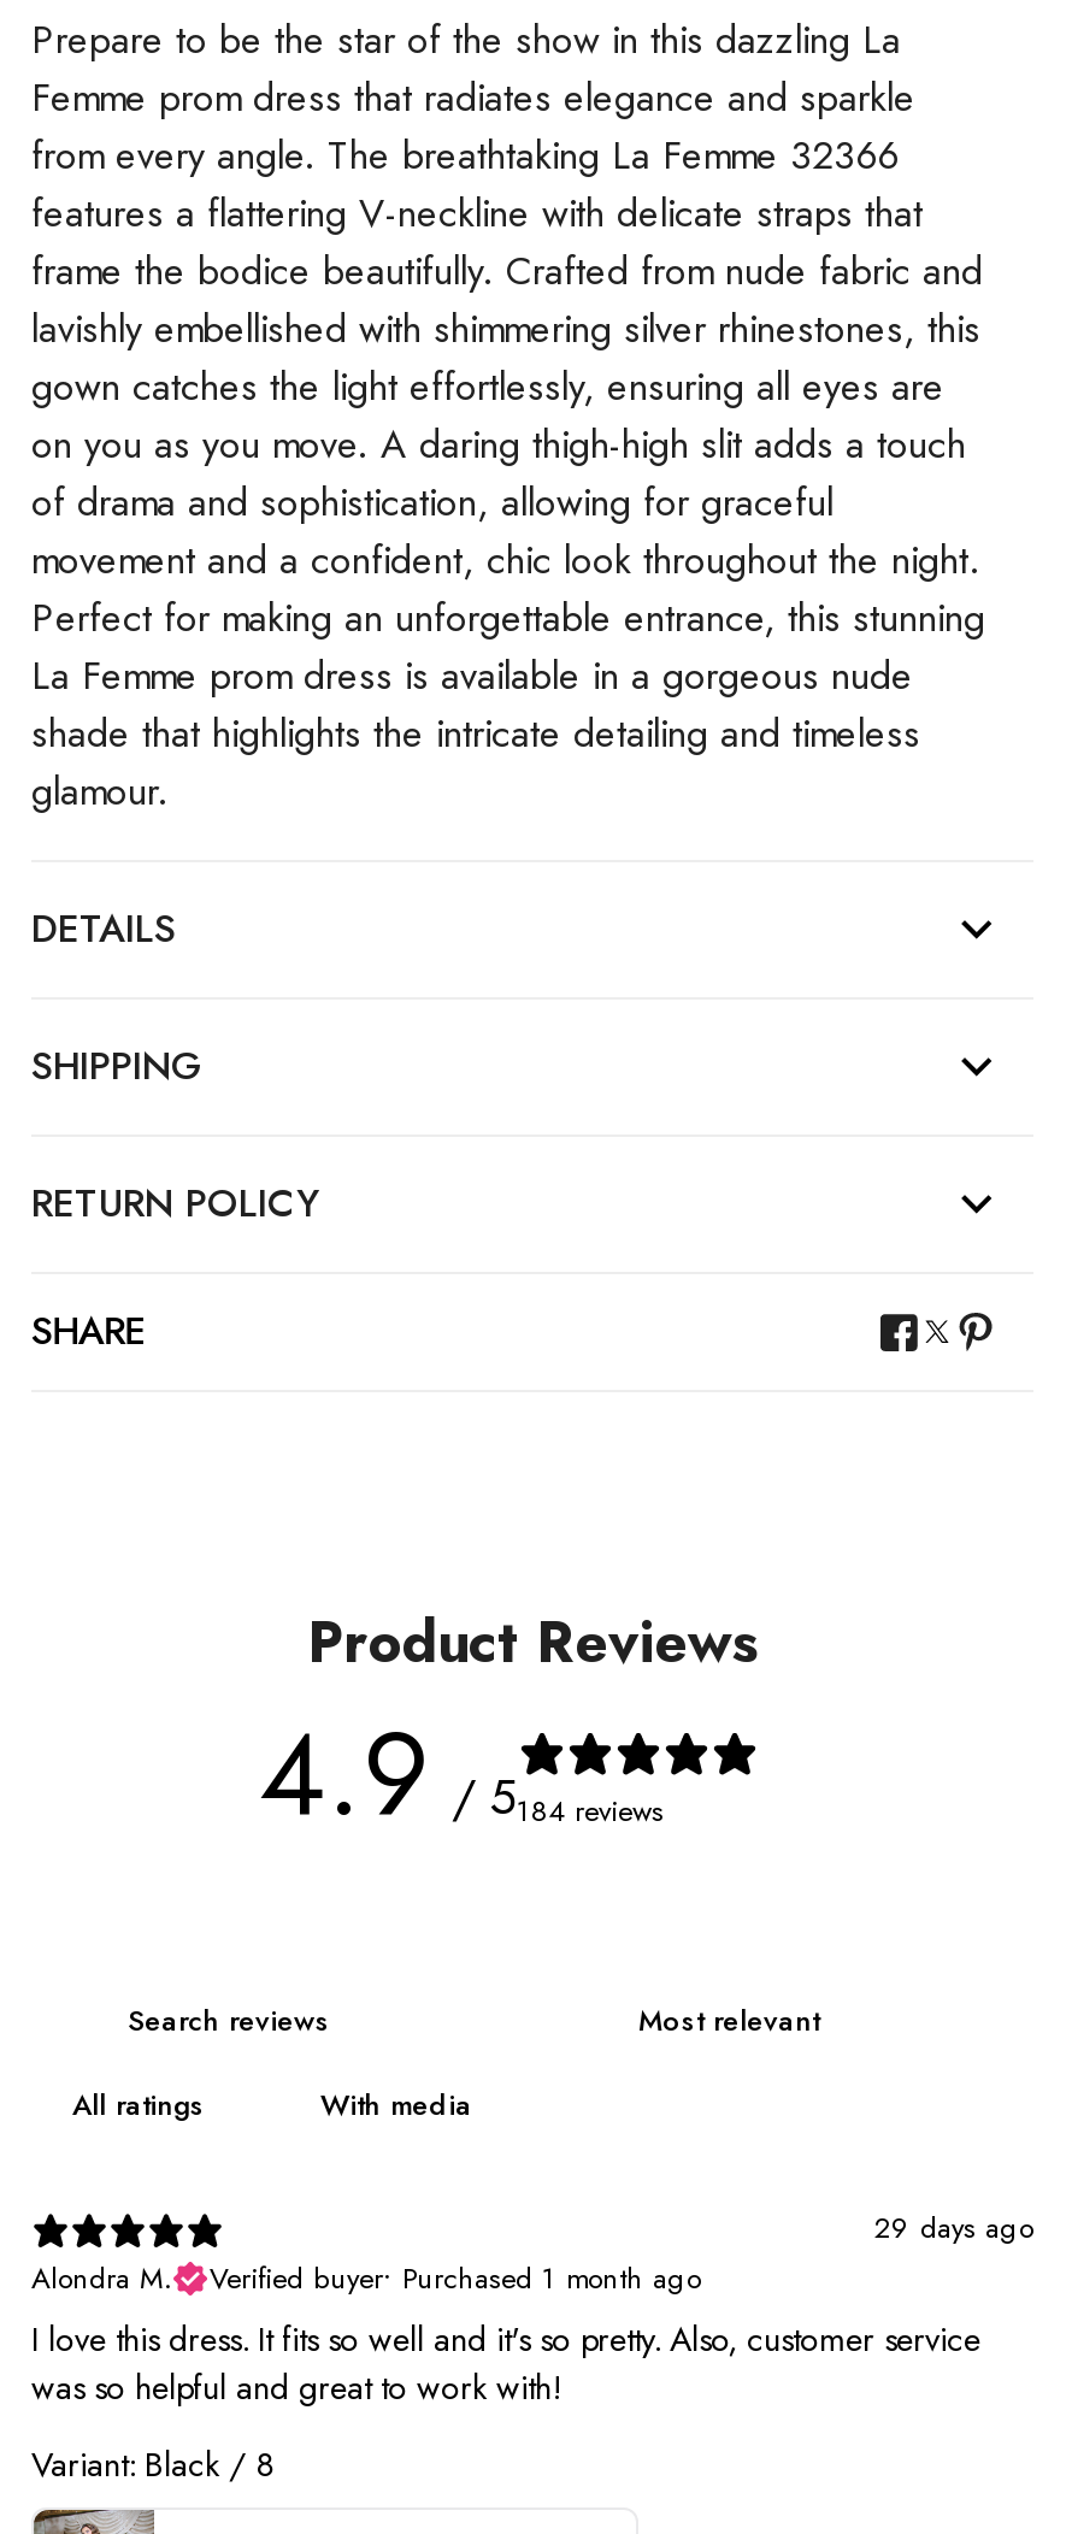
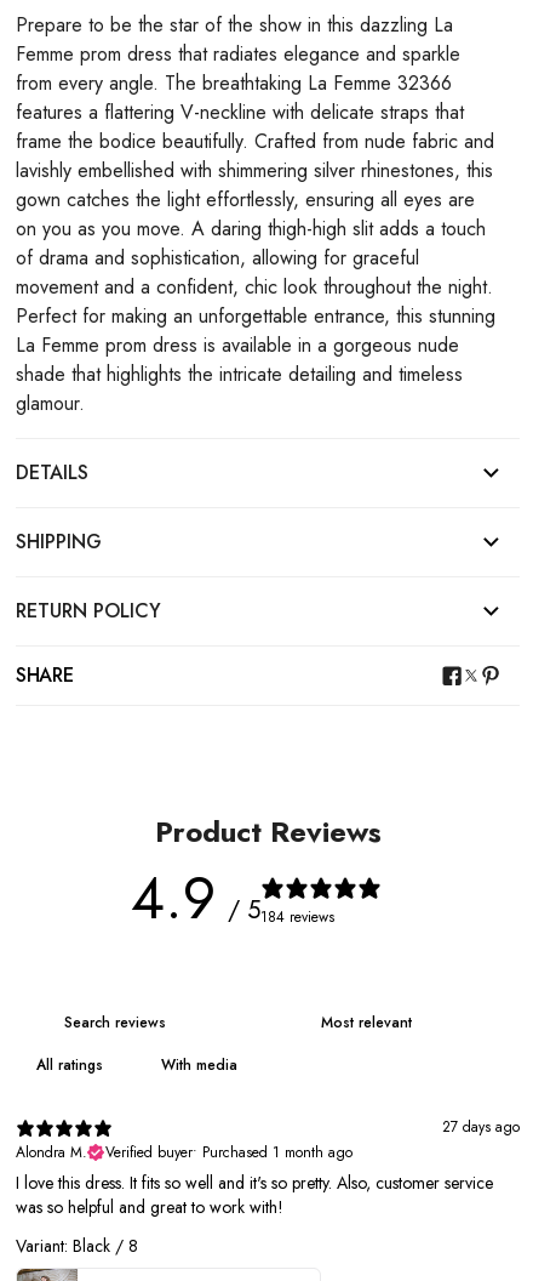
- 29 days ago
+ 27 days ago
